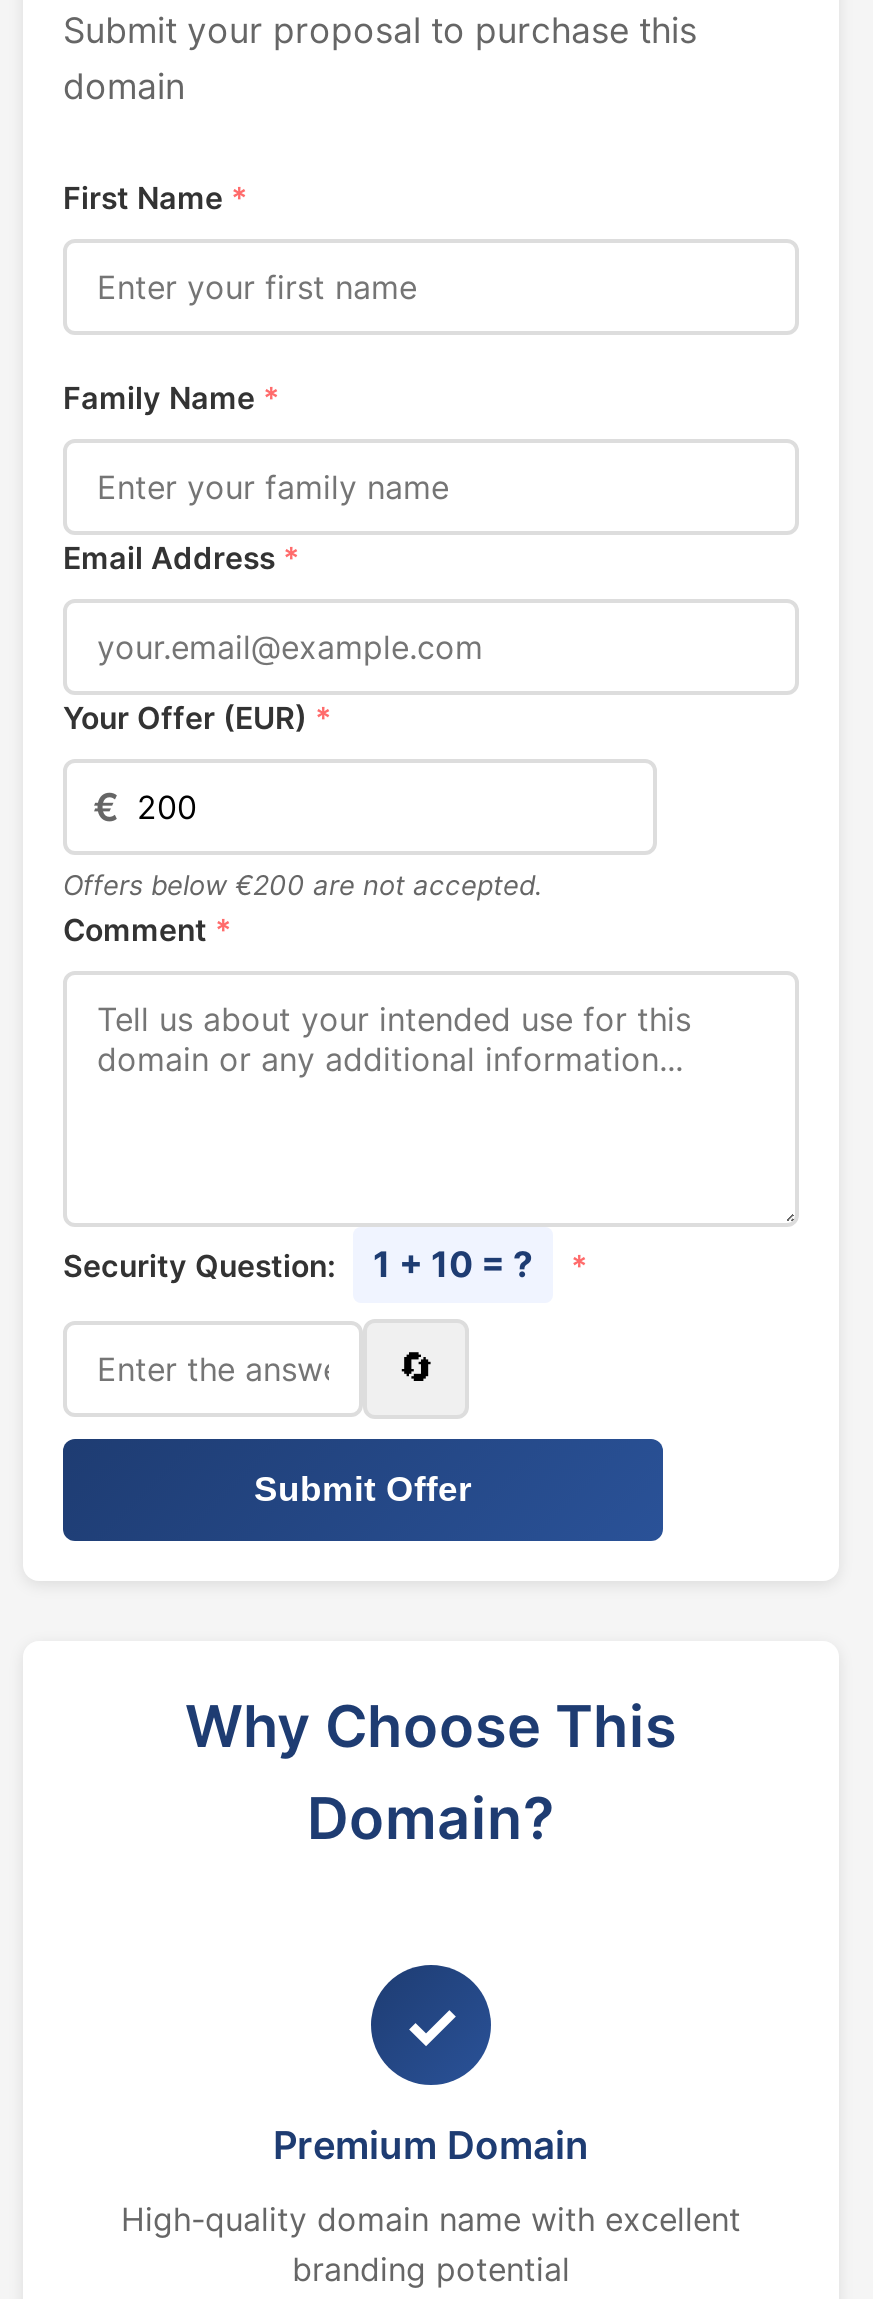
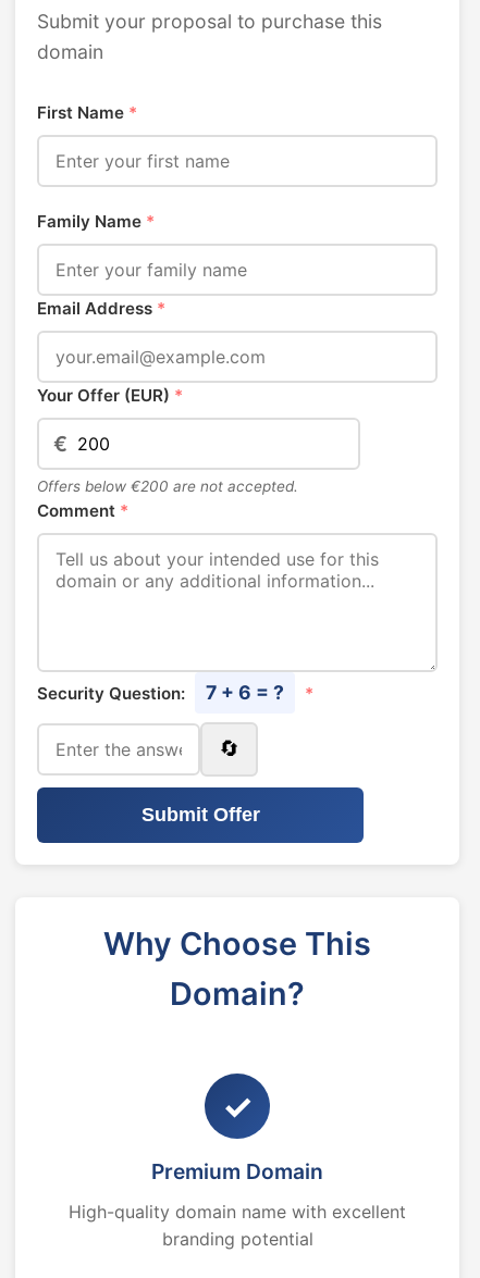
- 1 + 10 = ?
+ 7 + 6 = ?
